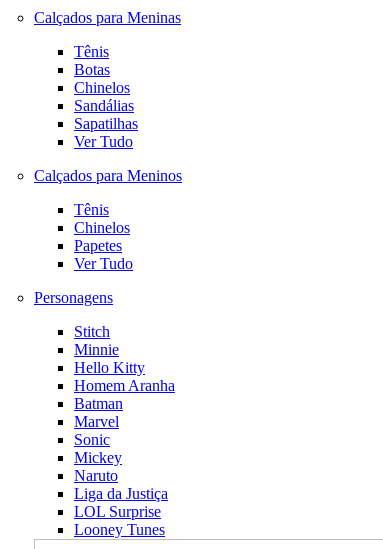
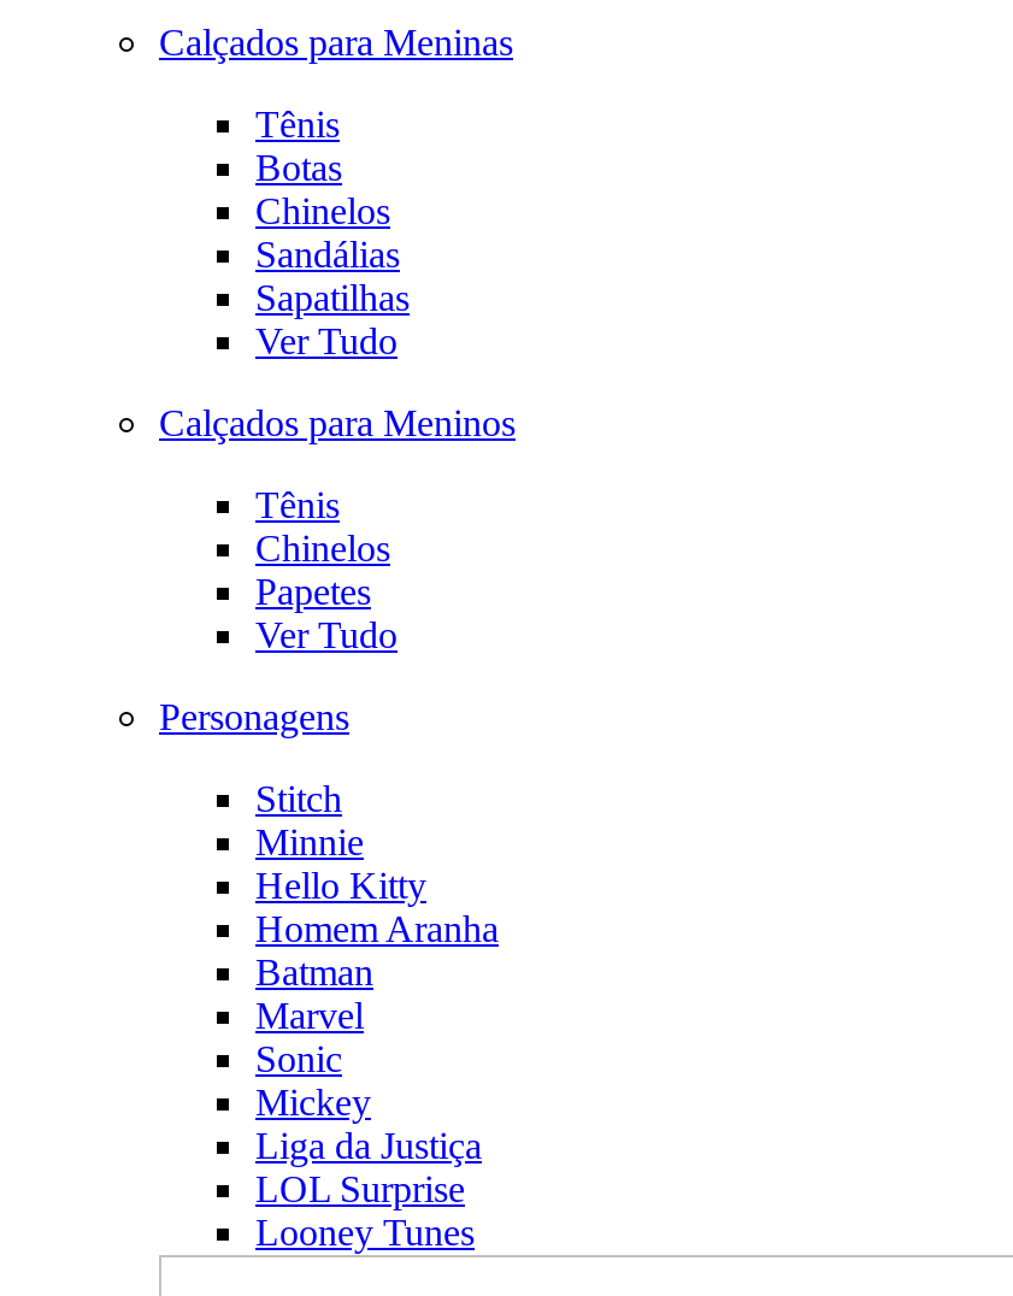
- Naruto
